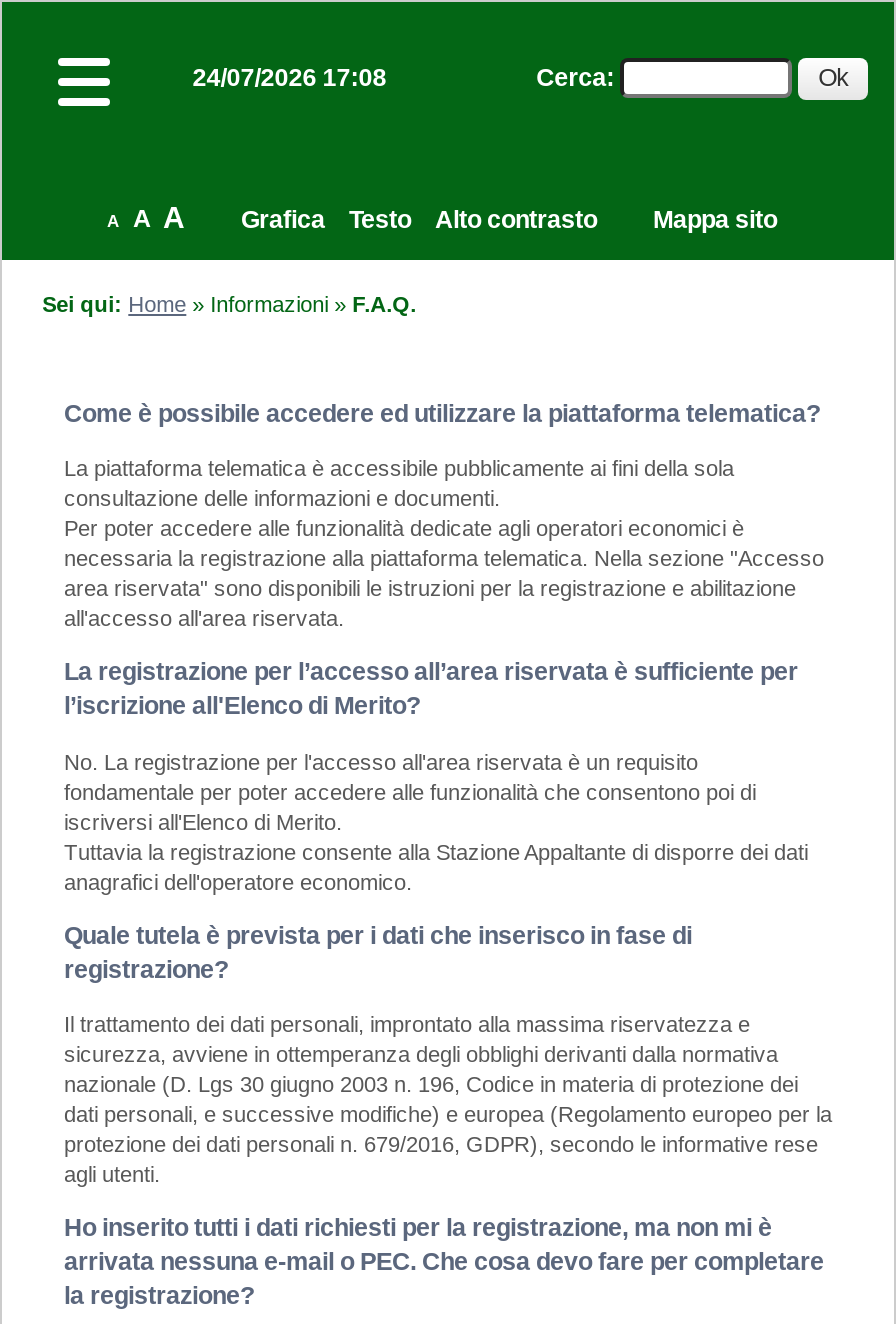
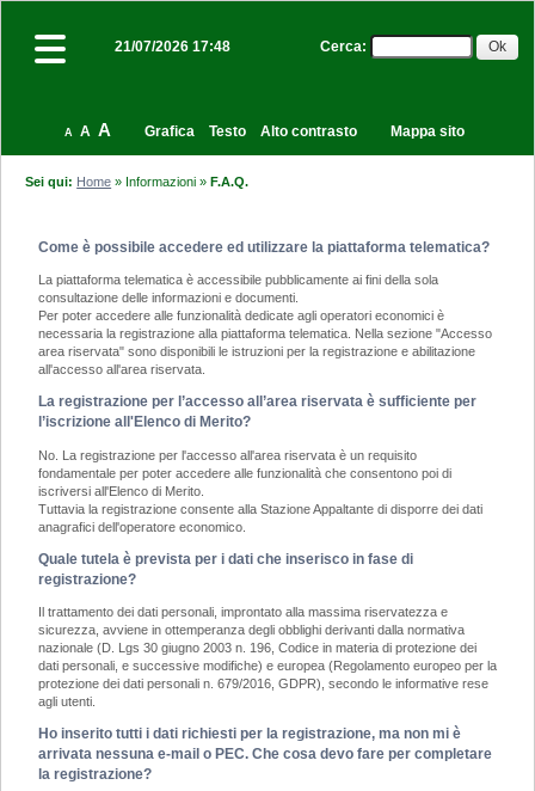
- 24/07/2026 17:08
+ 21/07/2026 17:48
